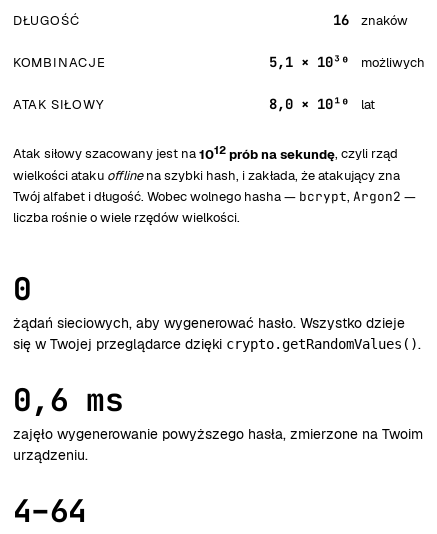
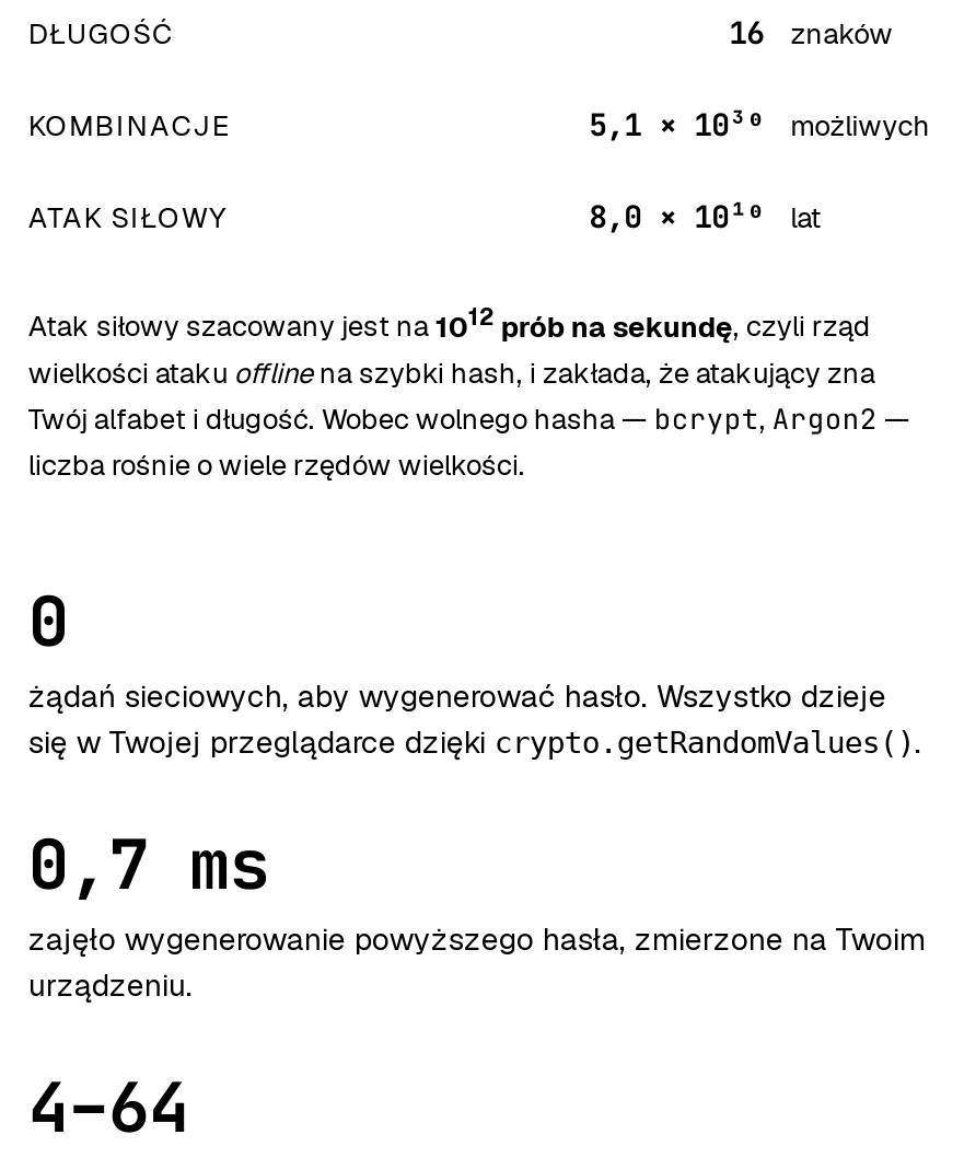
- 0,6 ms
+ 0,7 ms
